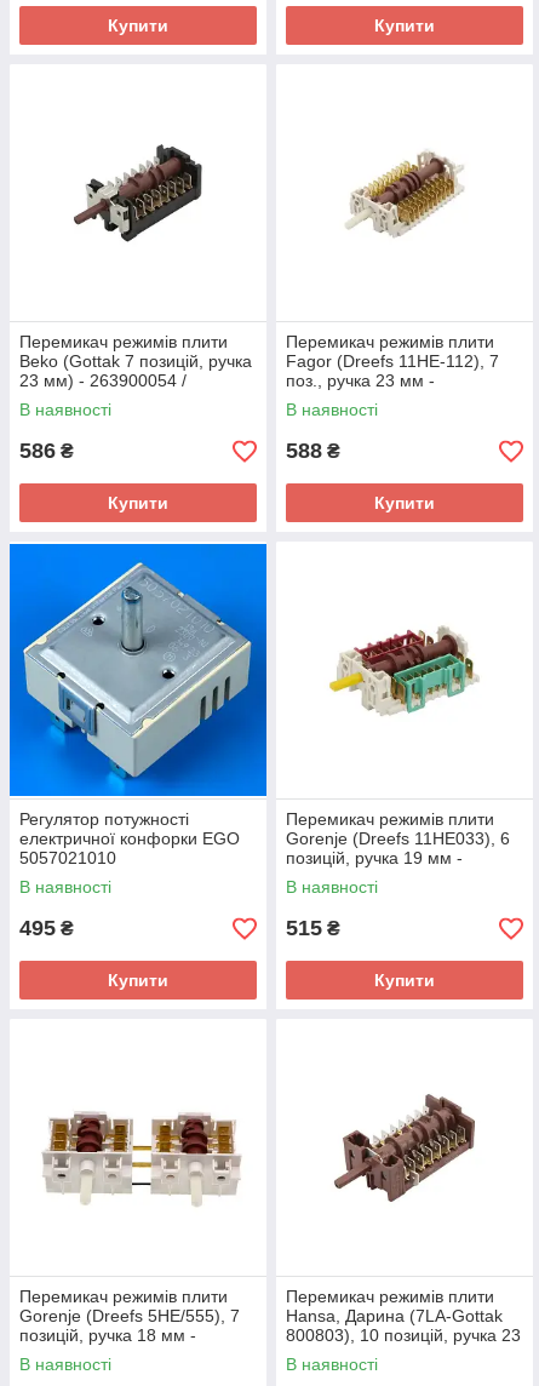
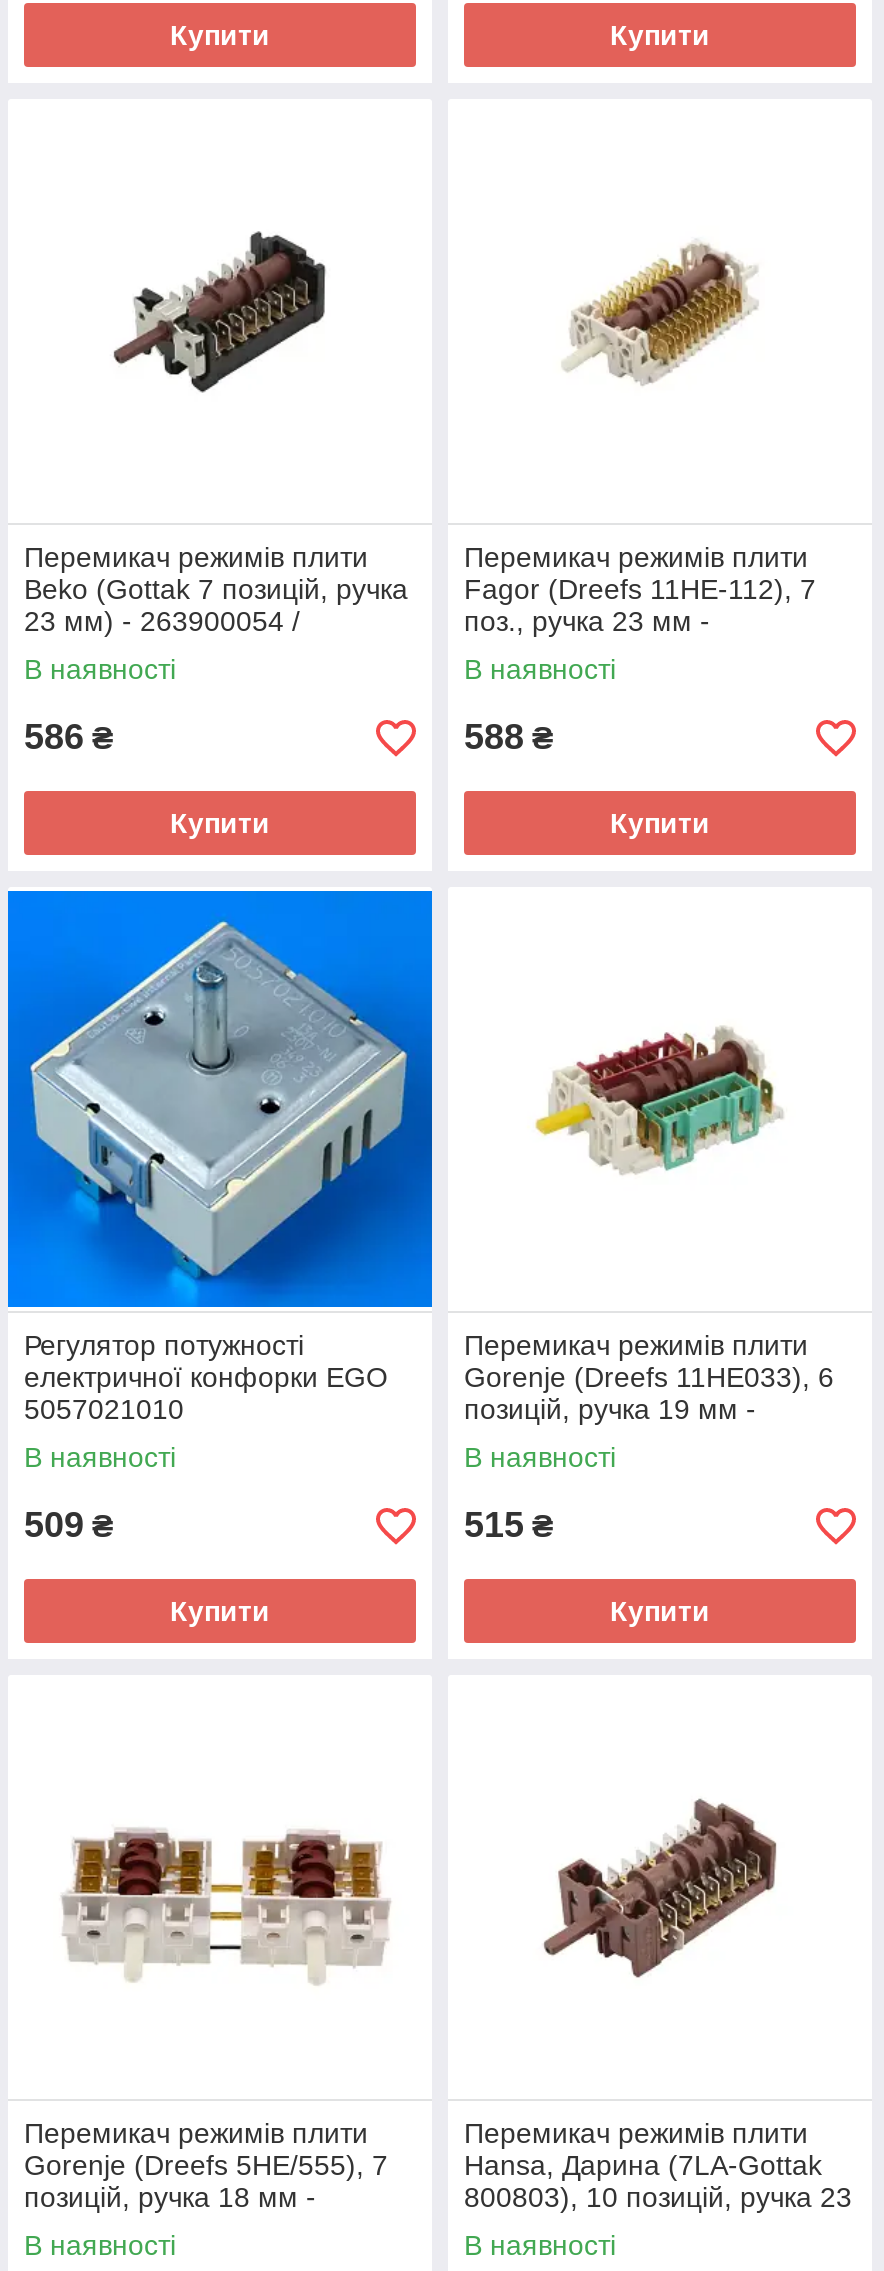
- 495 ₴
+ 509 ₴
